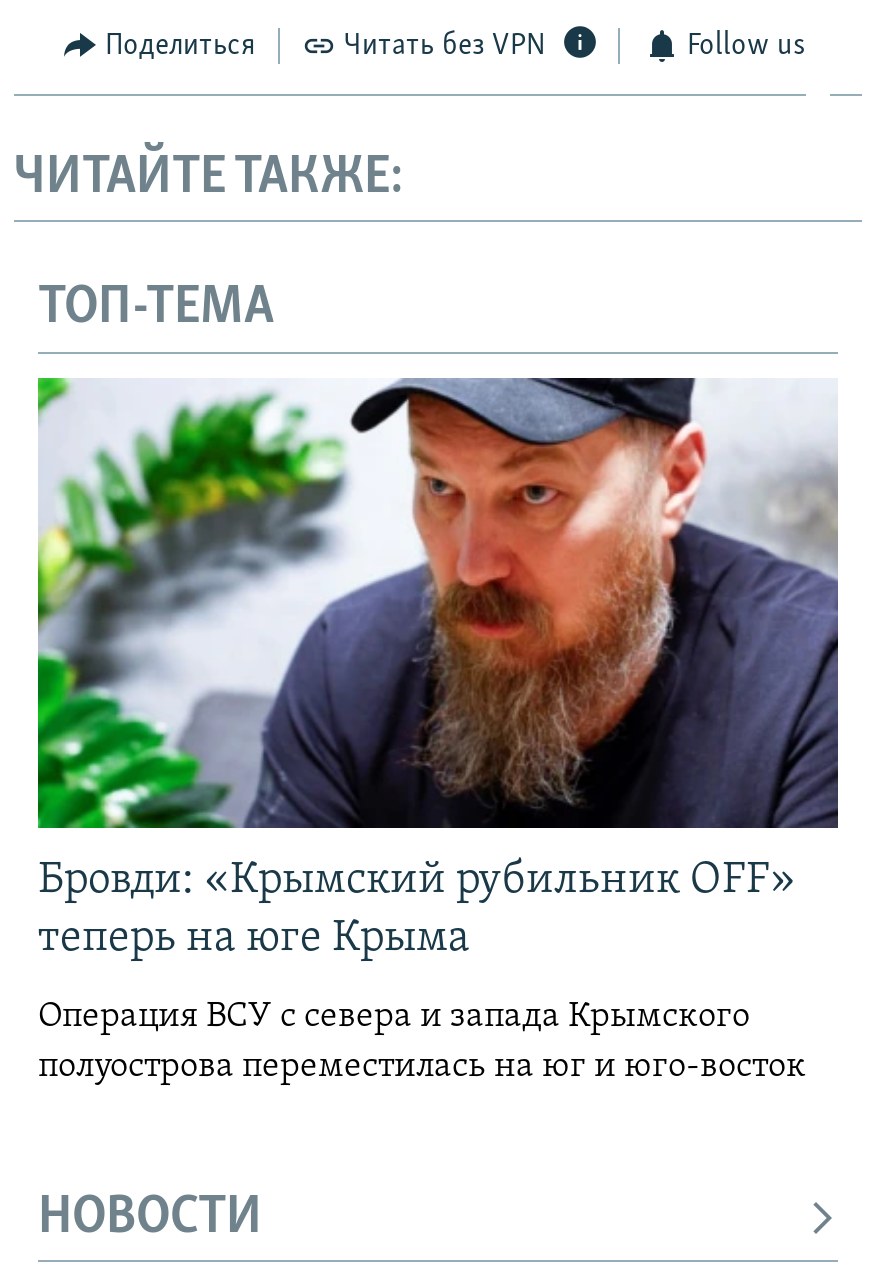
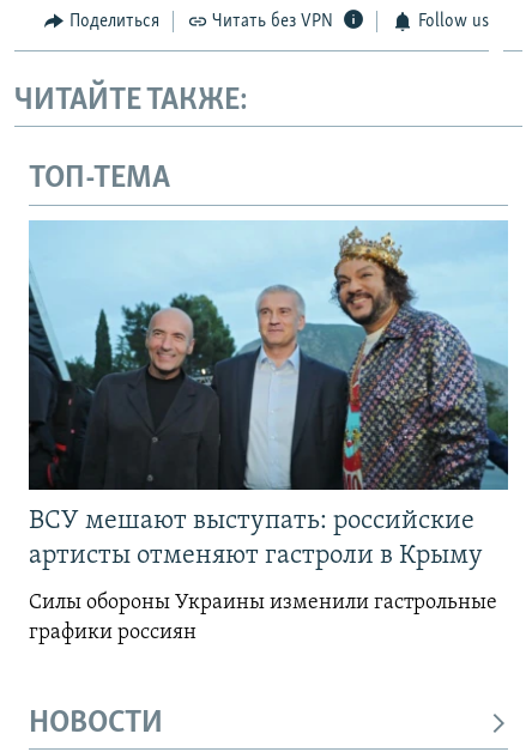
- [image]
- Бровди: «Крымский рубильник OFF»
- теперь на юге Крыма
+ [image]
+ ВСУ мешают выступать: российские
+ артисты отменяют гастроли в Крыму

- Операция ВСУ с севера и запада Крымского
- полуострова переместилась на юг и юго-восток
+ Силы обороны Украины изменили гастрольные
+ графики россиян
